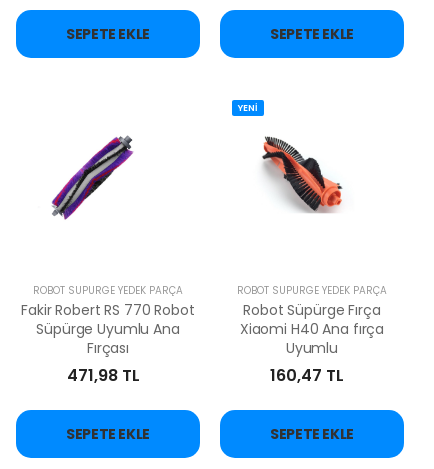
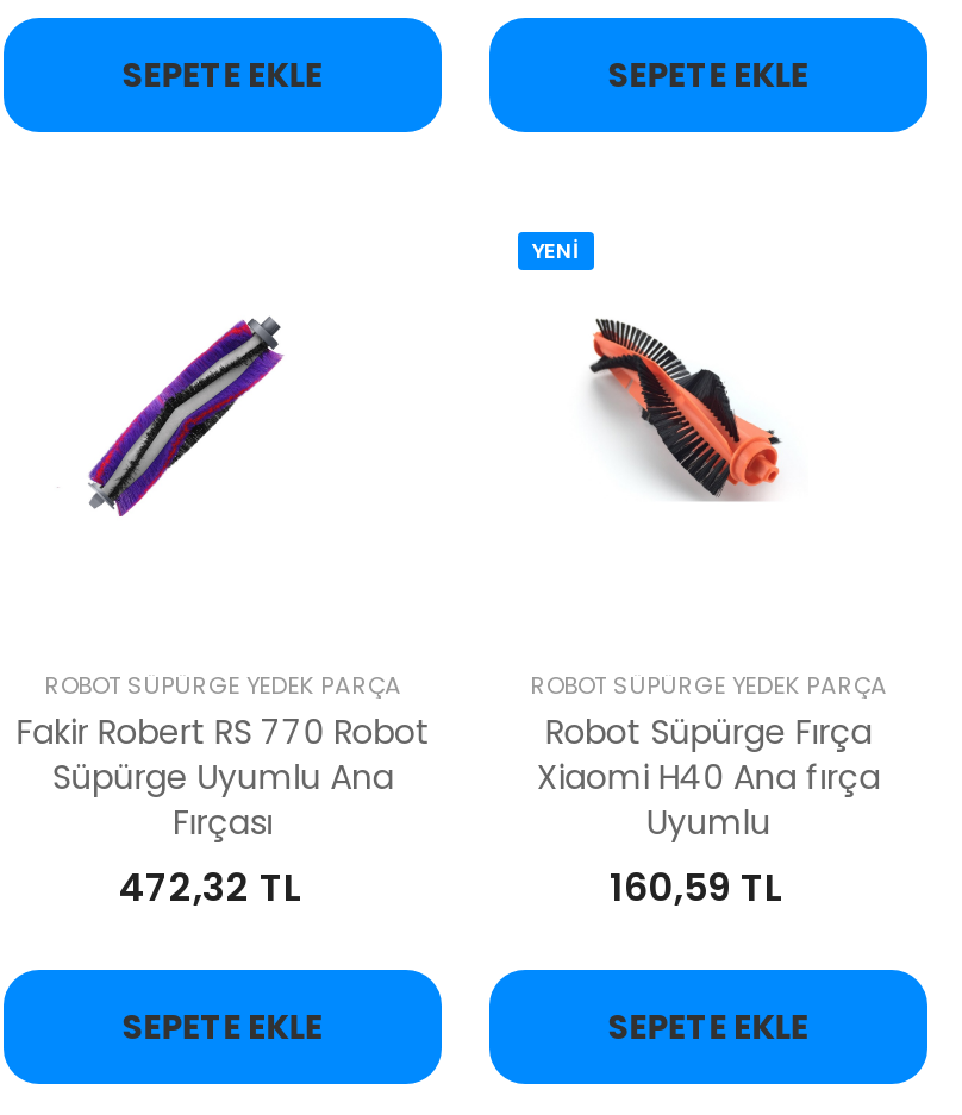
- 471,98 TL
+ 472,32 TL

- 160,47 TL
+ 160,59 TL
